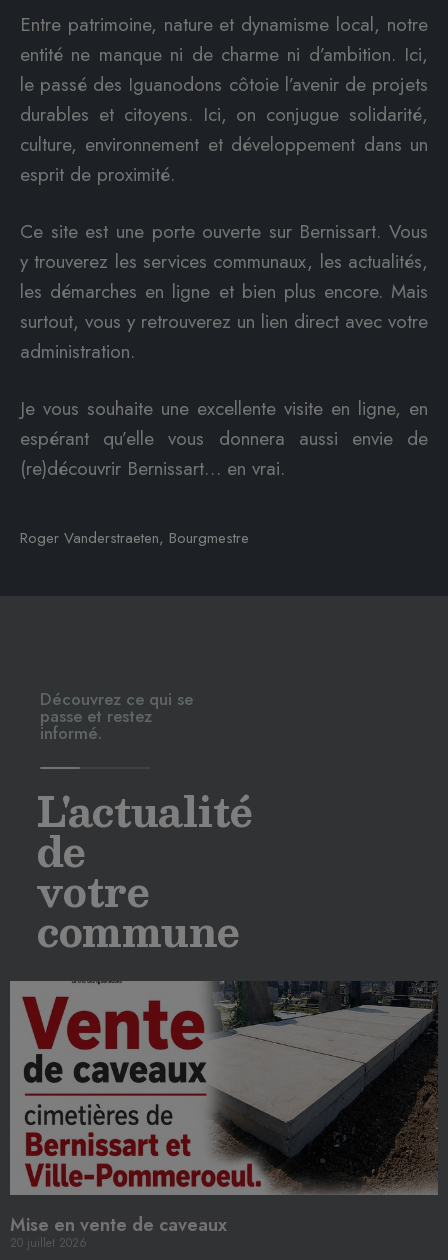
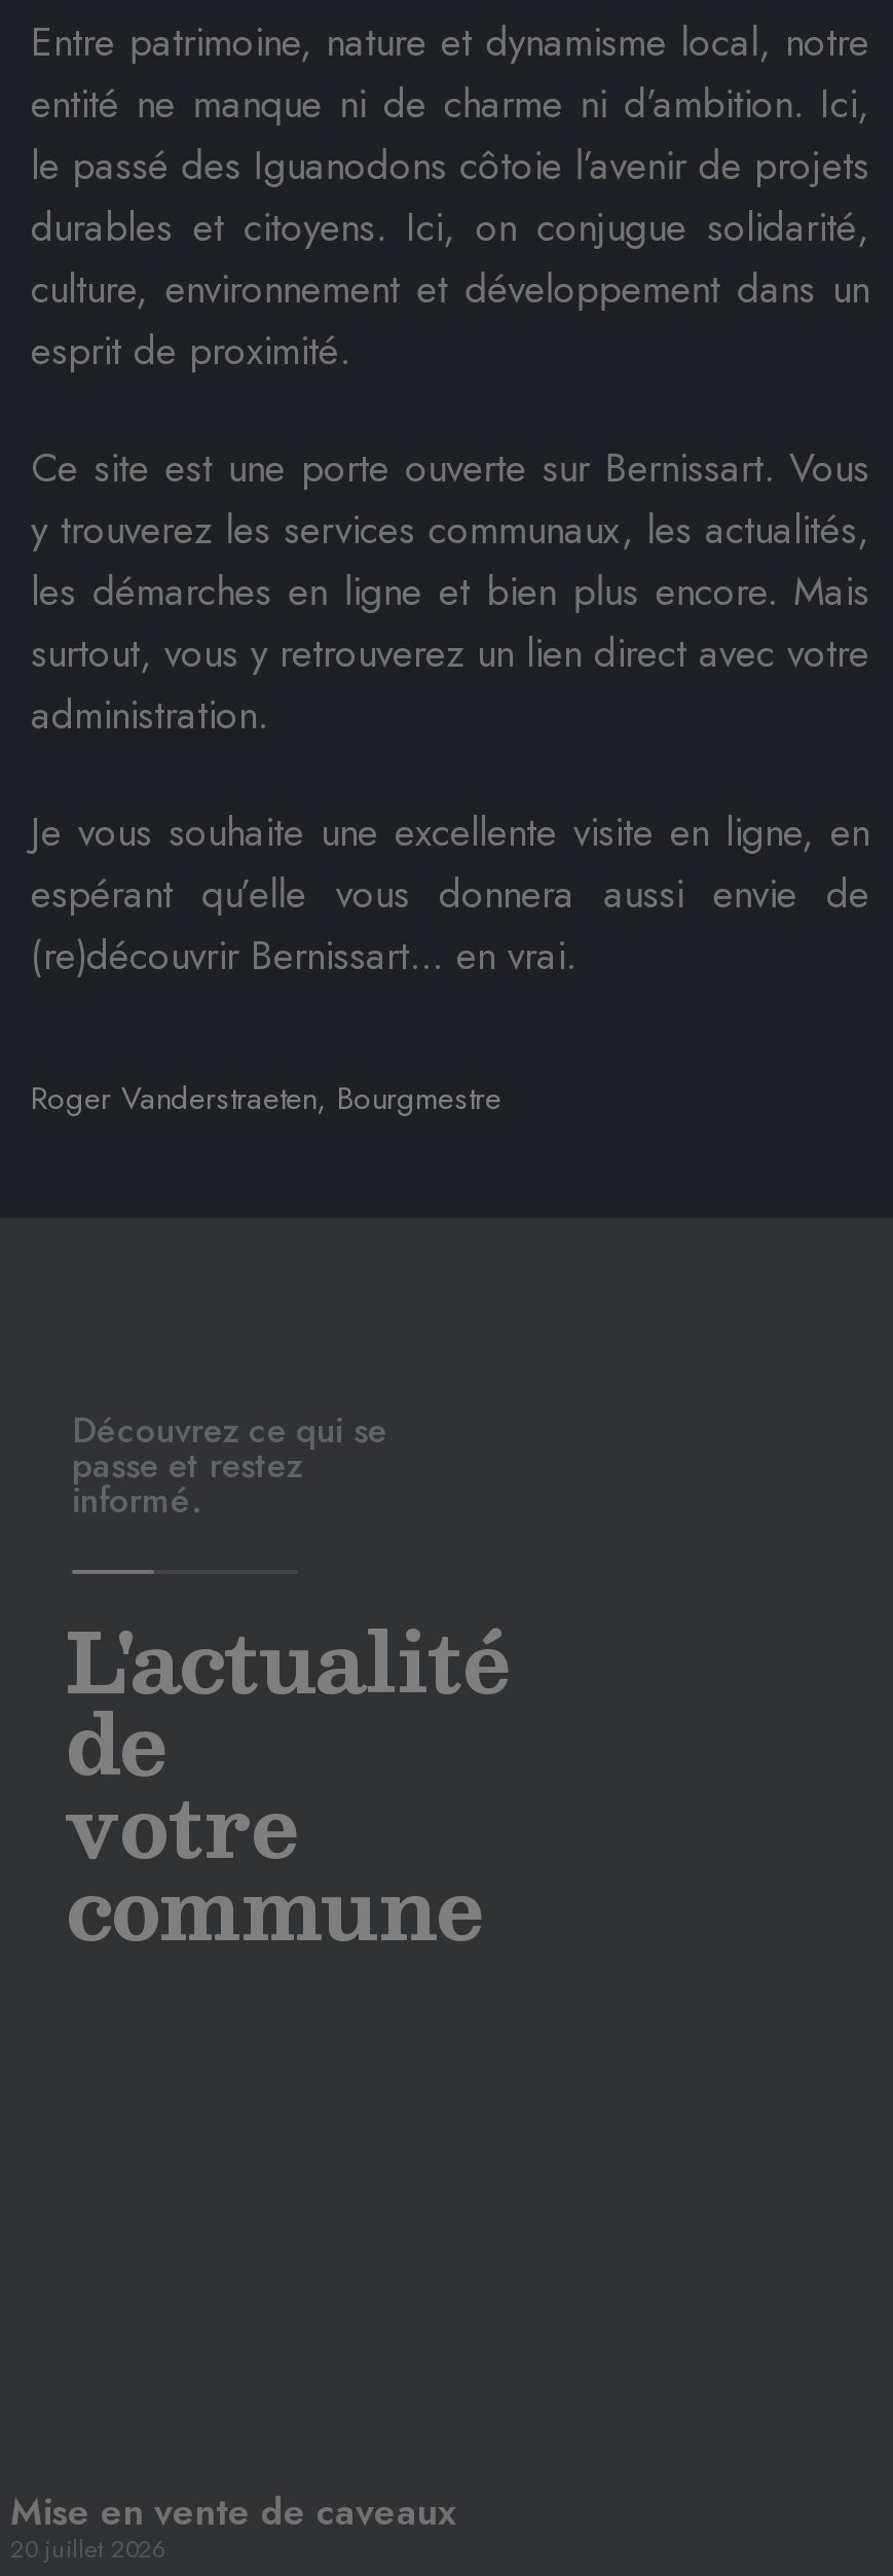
- [image]
